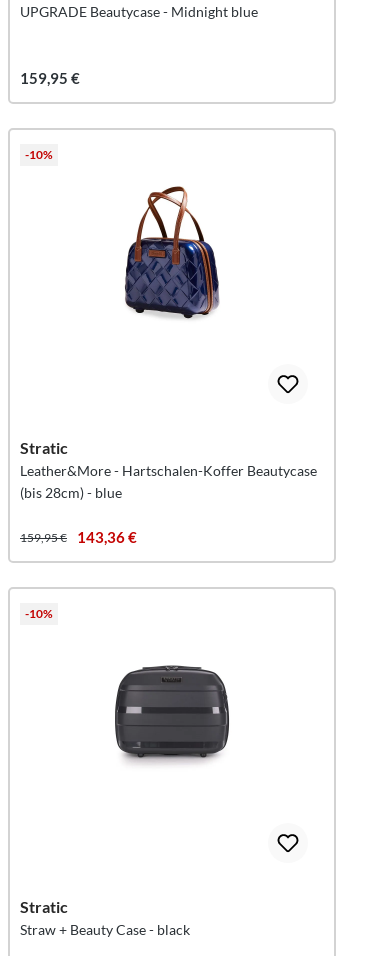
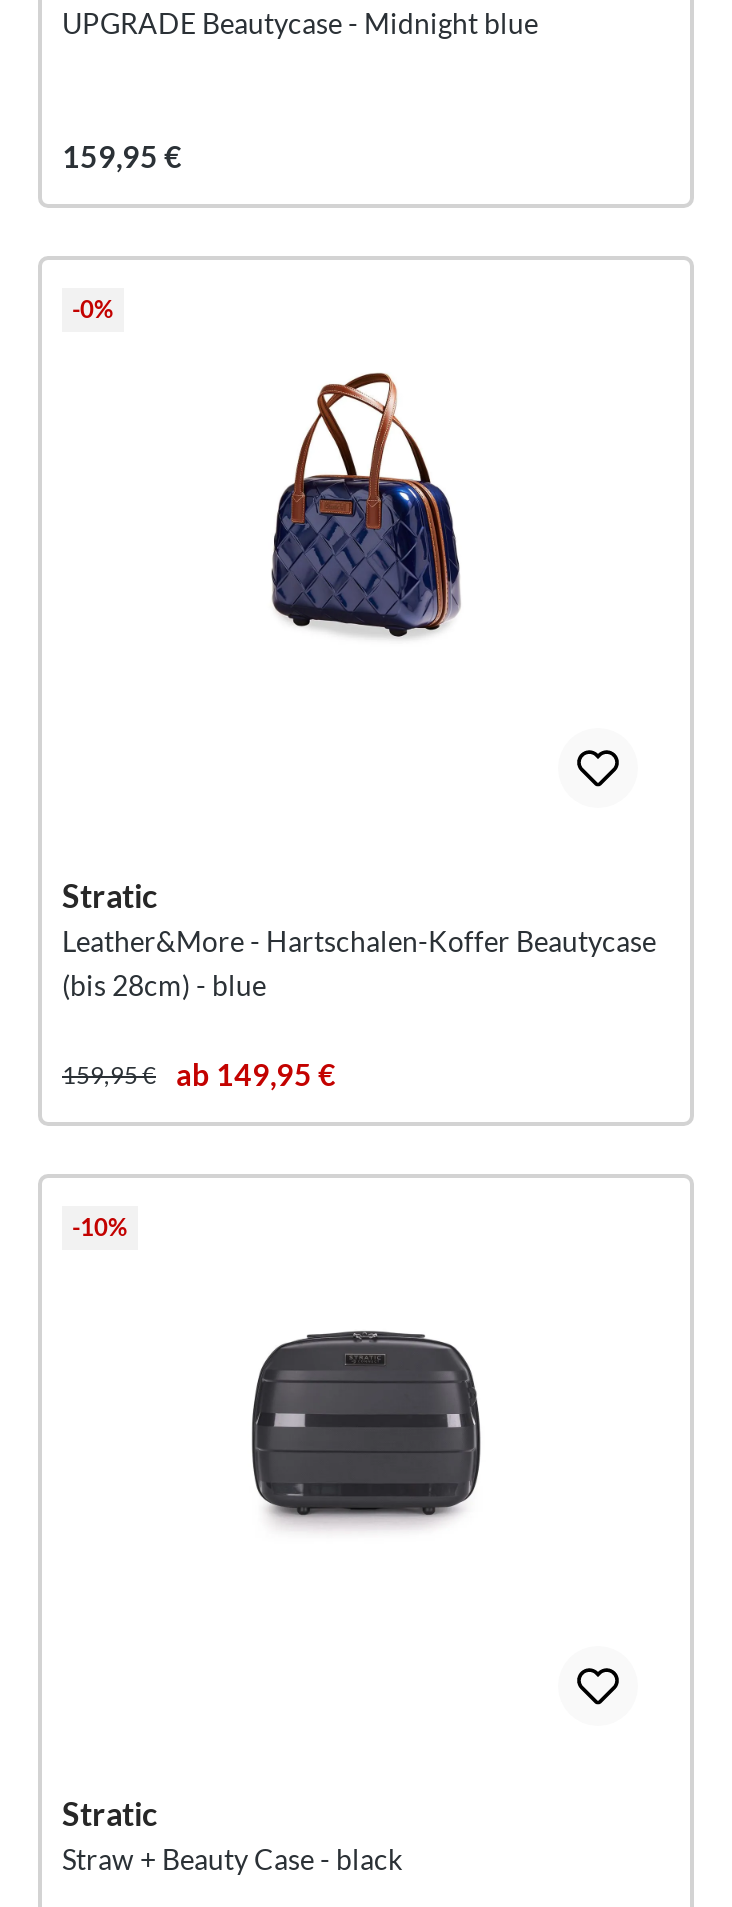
- -10%
+ -0%

- 159,95 € 143,36 €
+ 159,95 € ab 149,95 €
